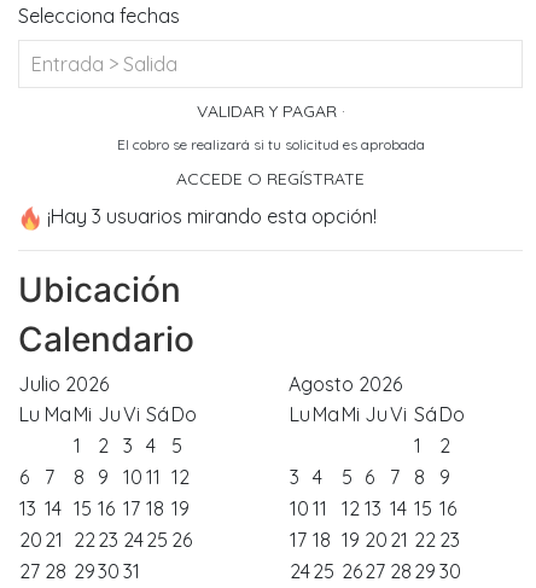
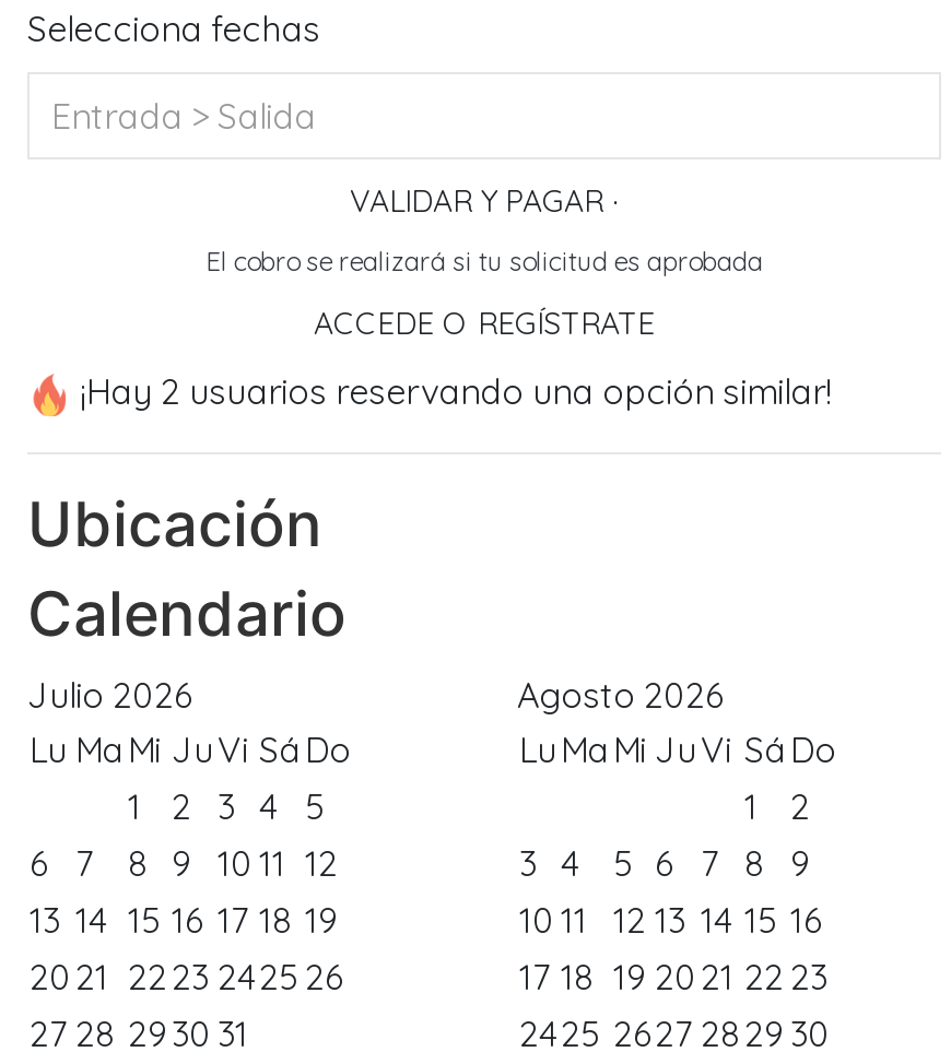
- ¡Hay 3 usuarios mirando esta opción!
+ ¡Hay 2 usuarios reservando una opción similar!
